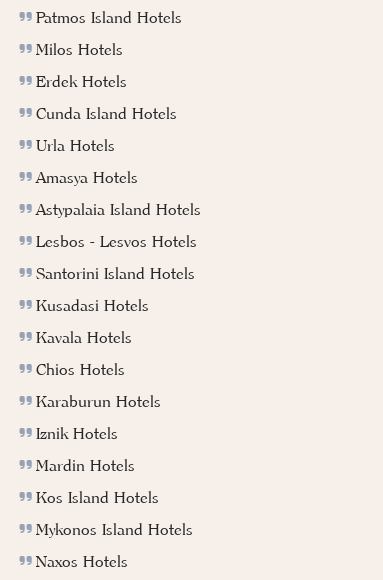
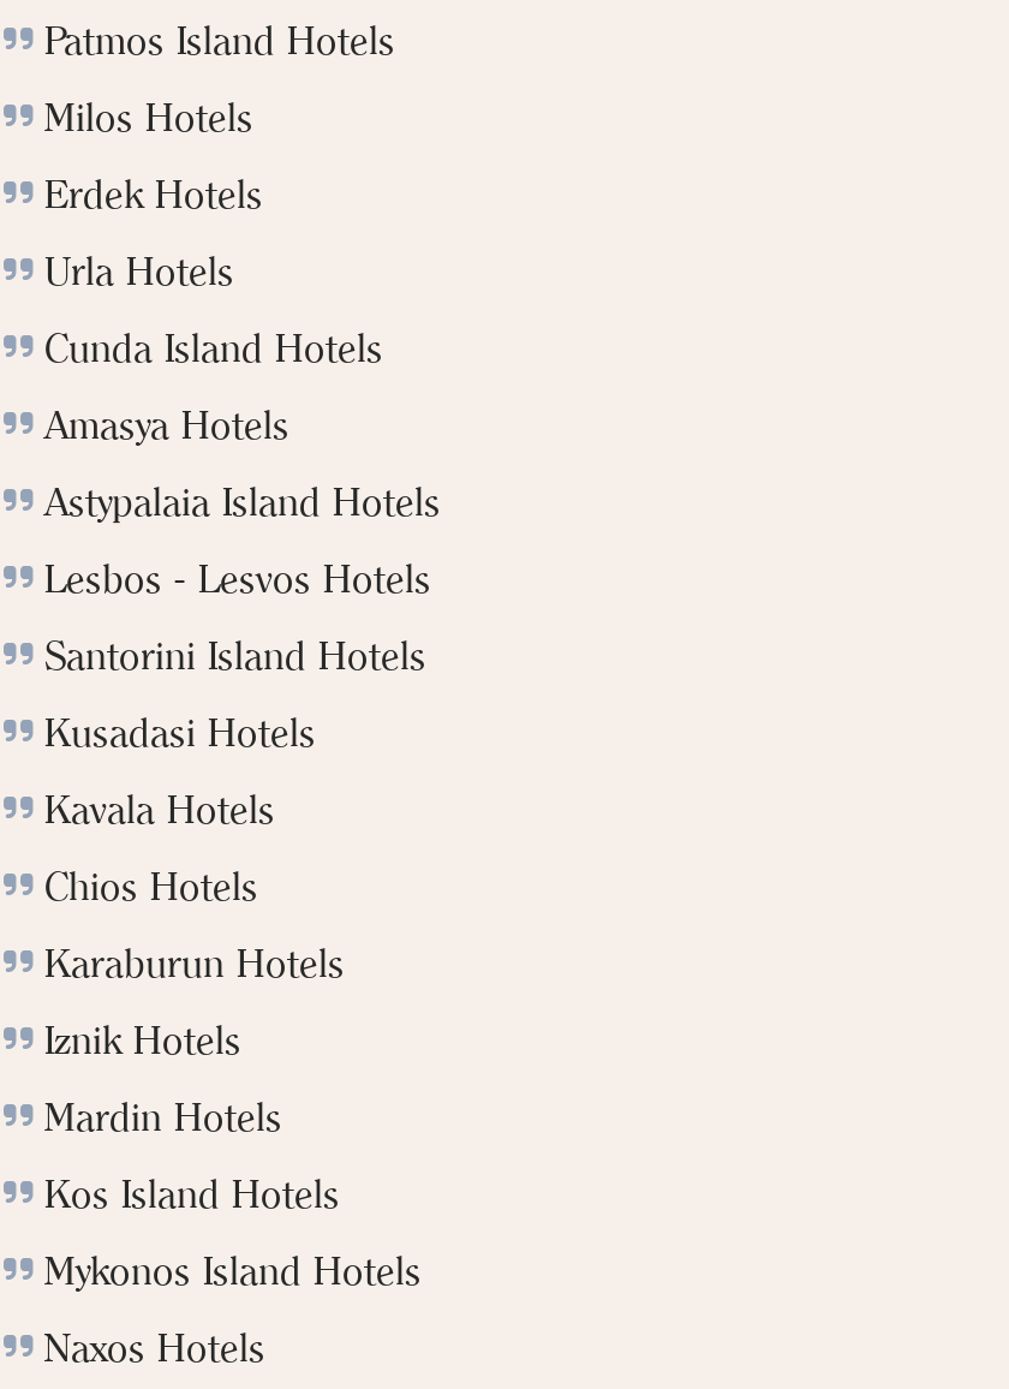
moved down: Cunda Island Hotels

moved up: Urla Hotels
